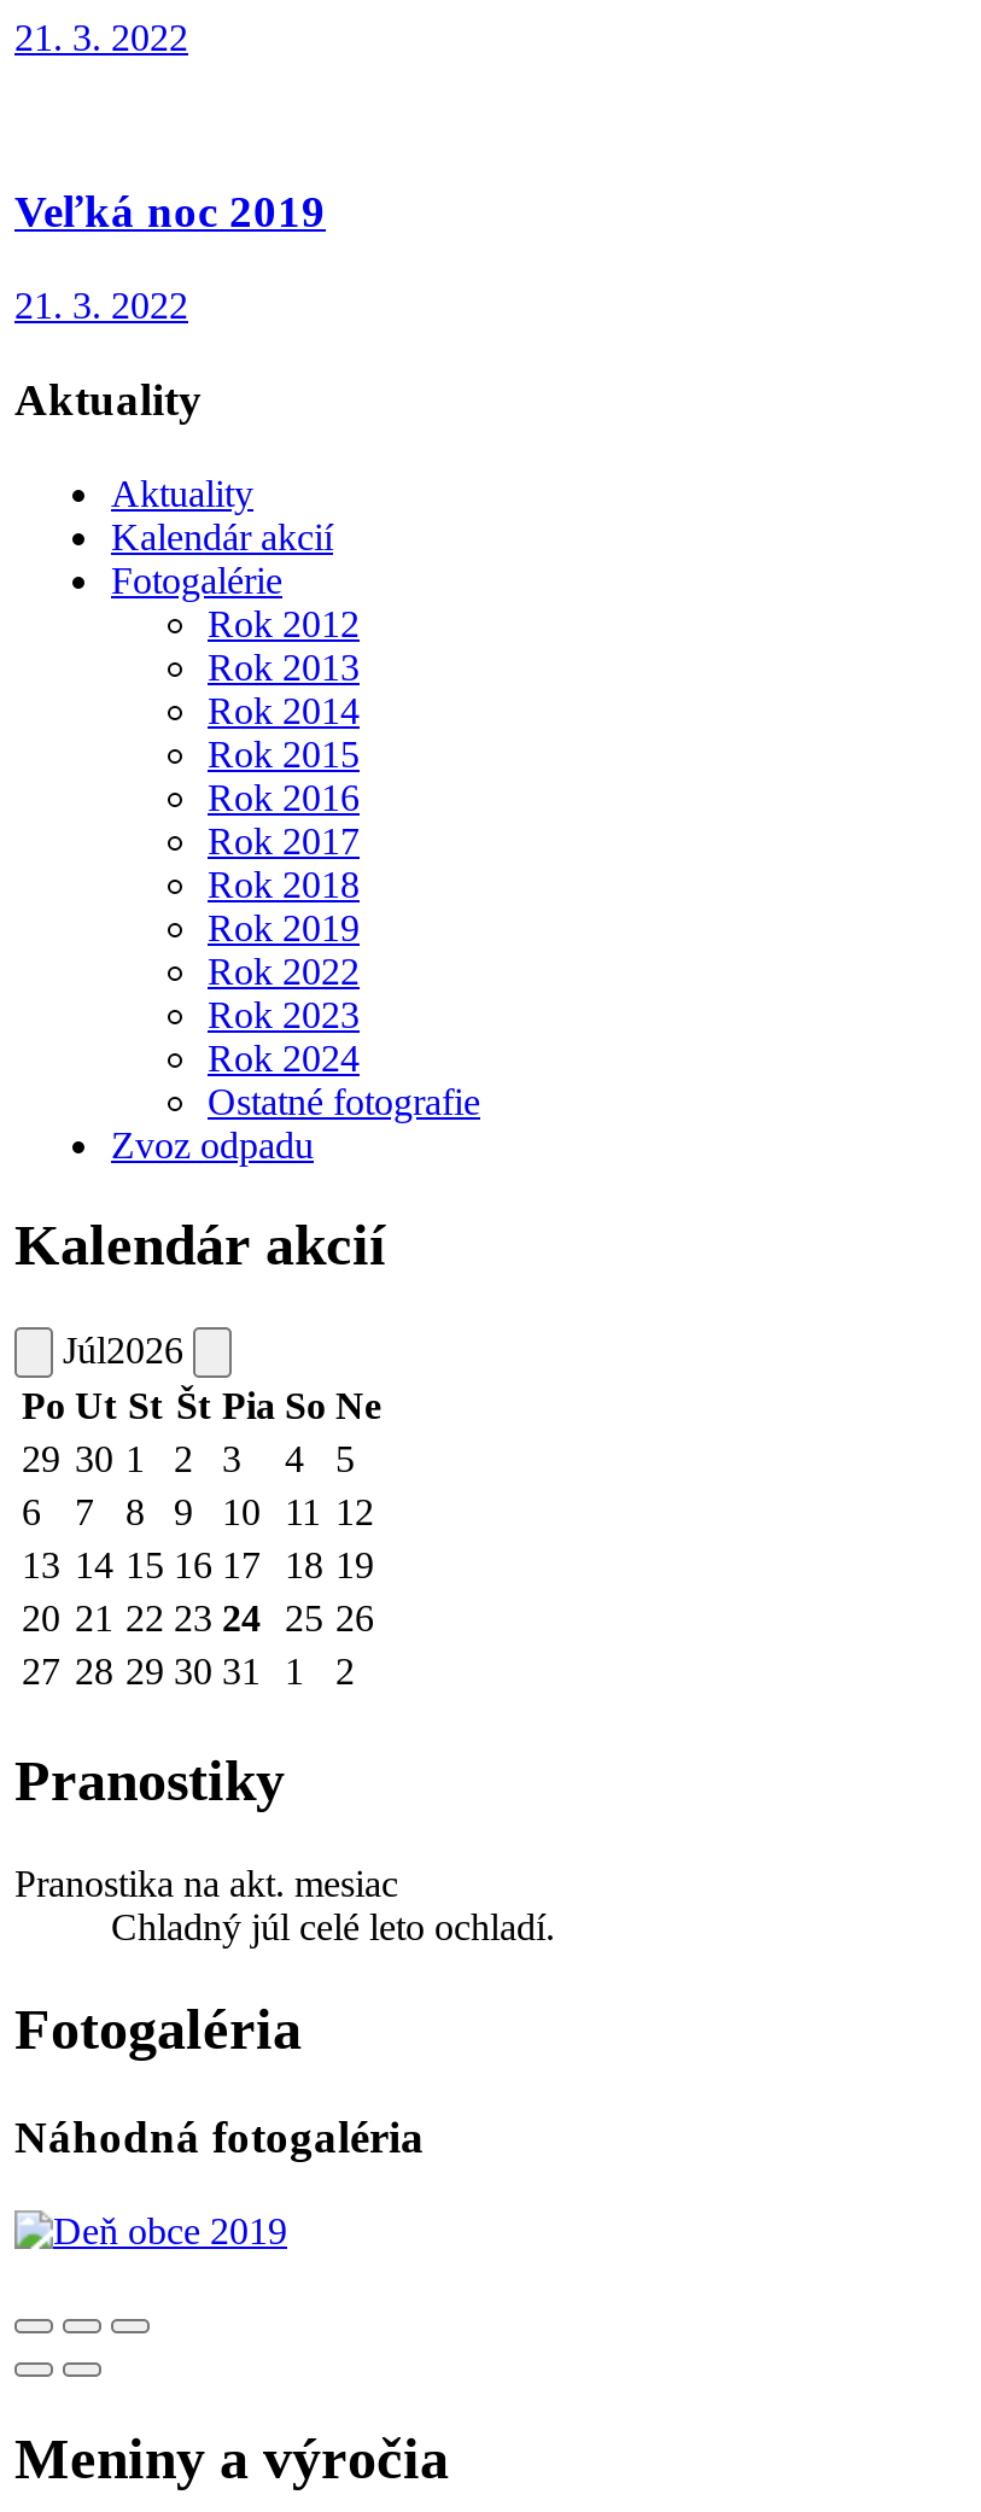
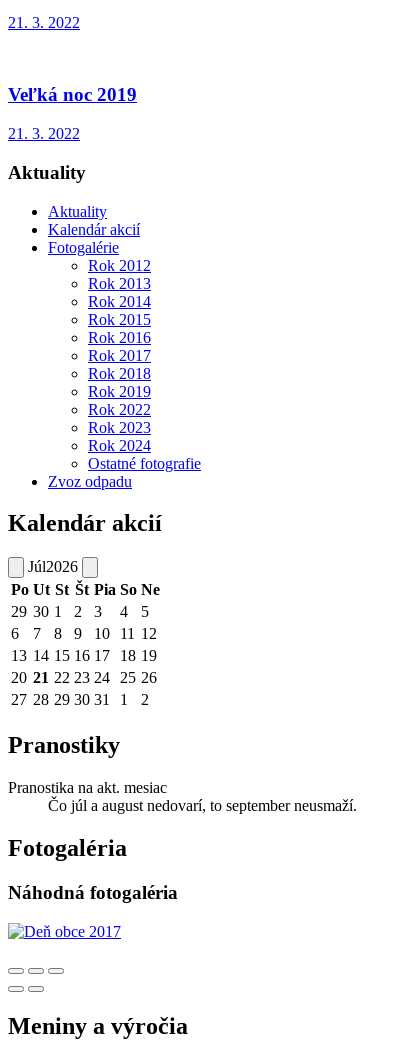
- Chladný júl celé leto ochladí.
+ Čo júl a august nedovarí, to september neusmaží.
